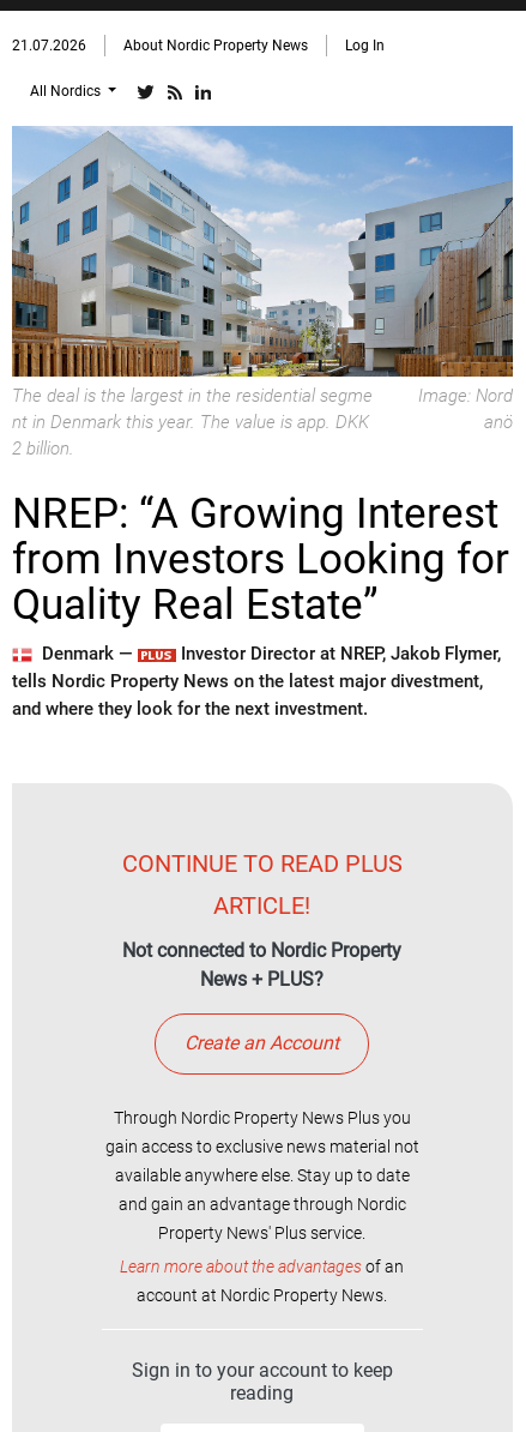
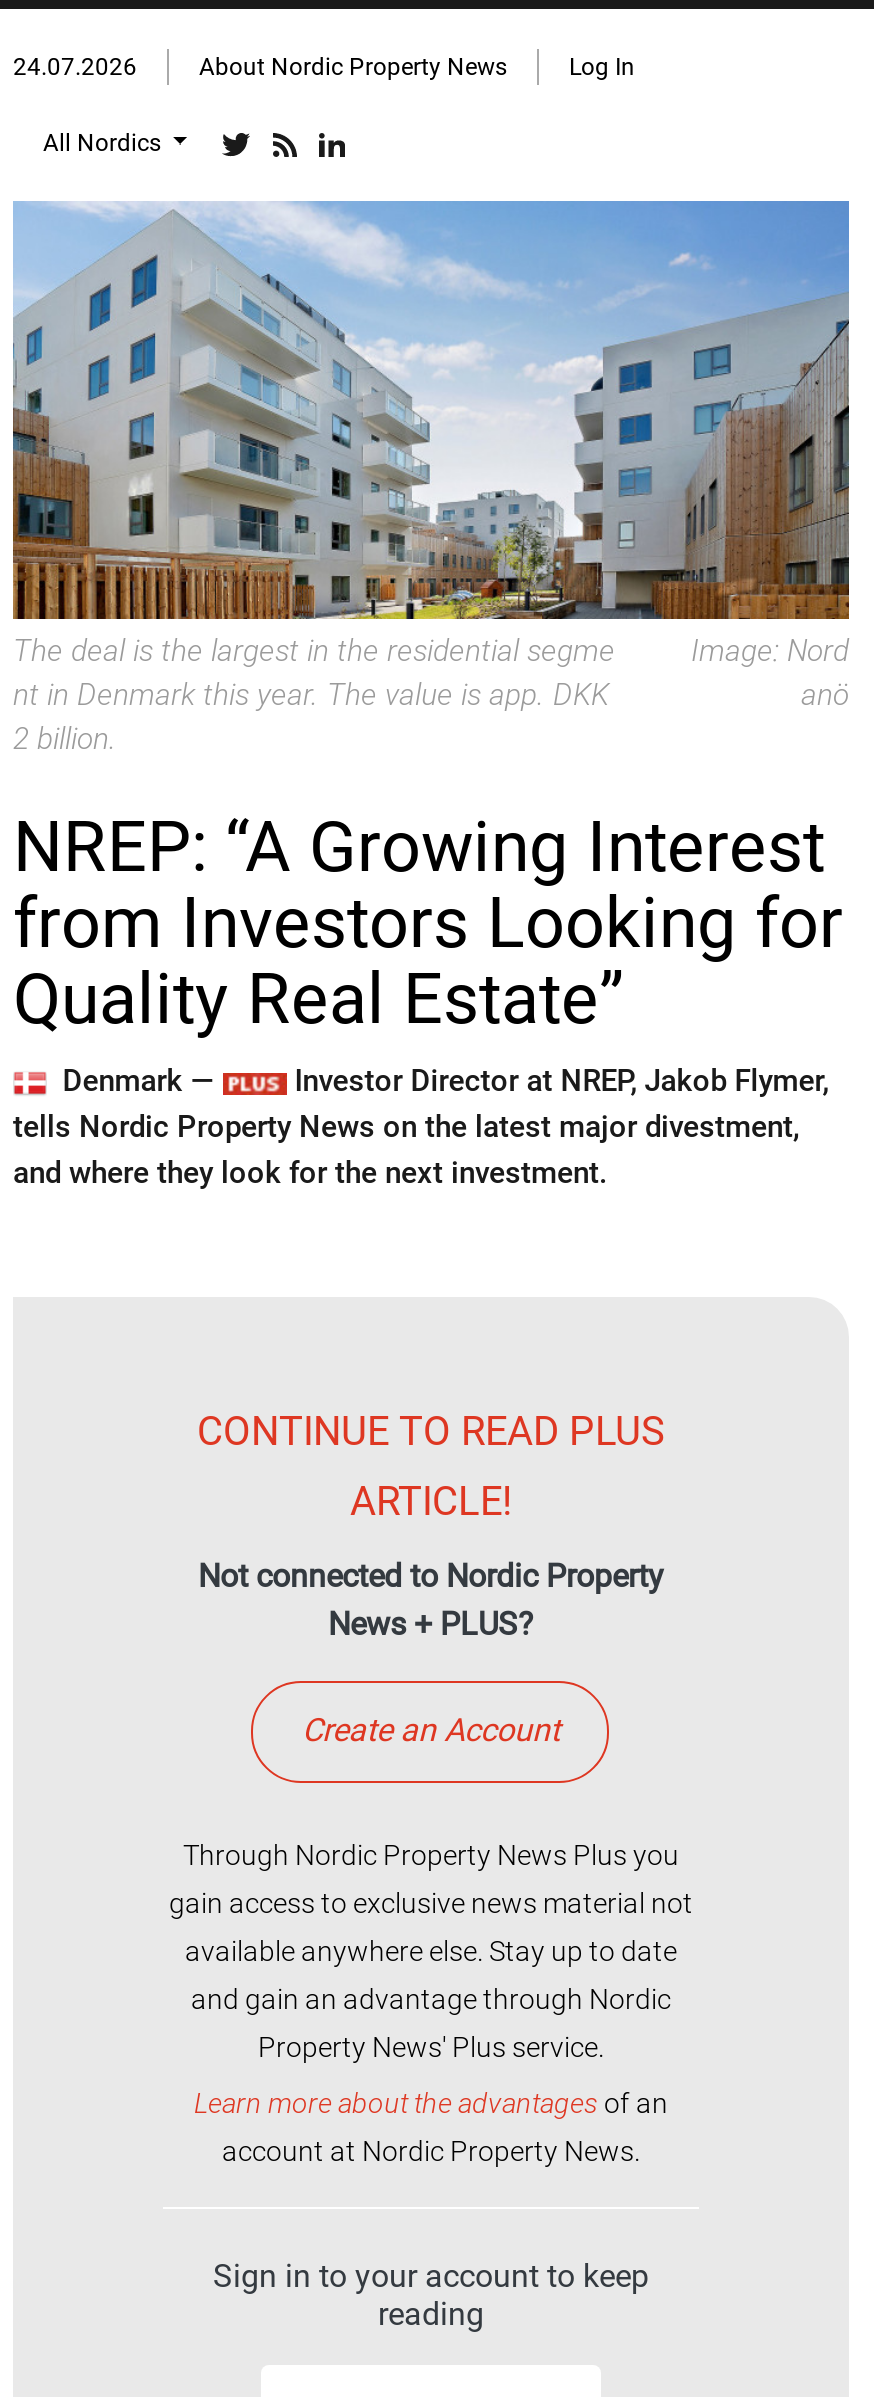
- 21.07.2026
+ 24.07.2026
